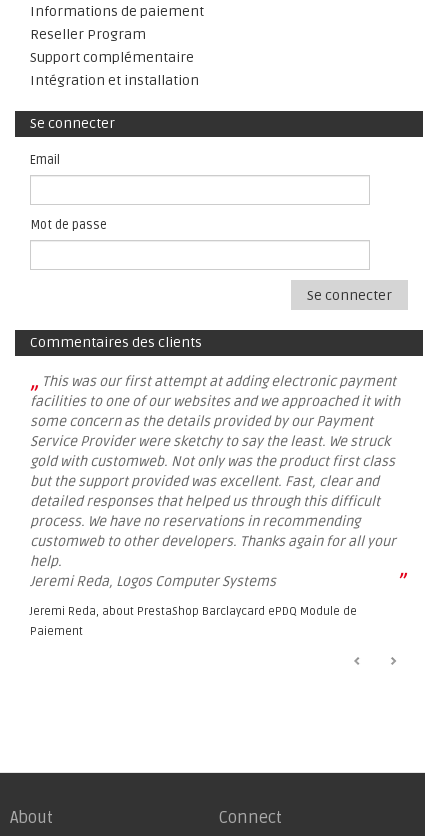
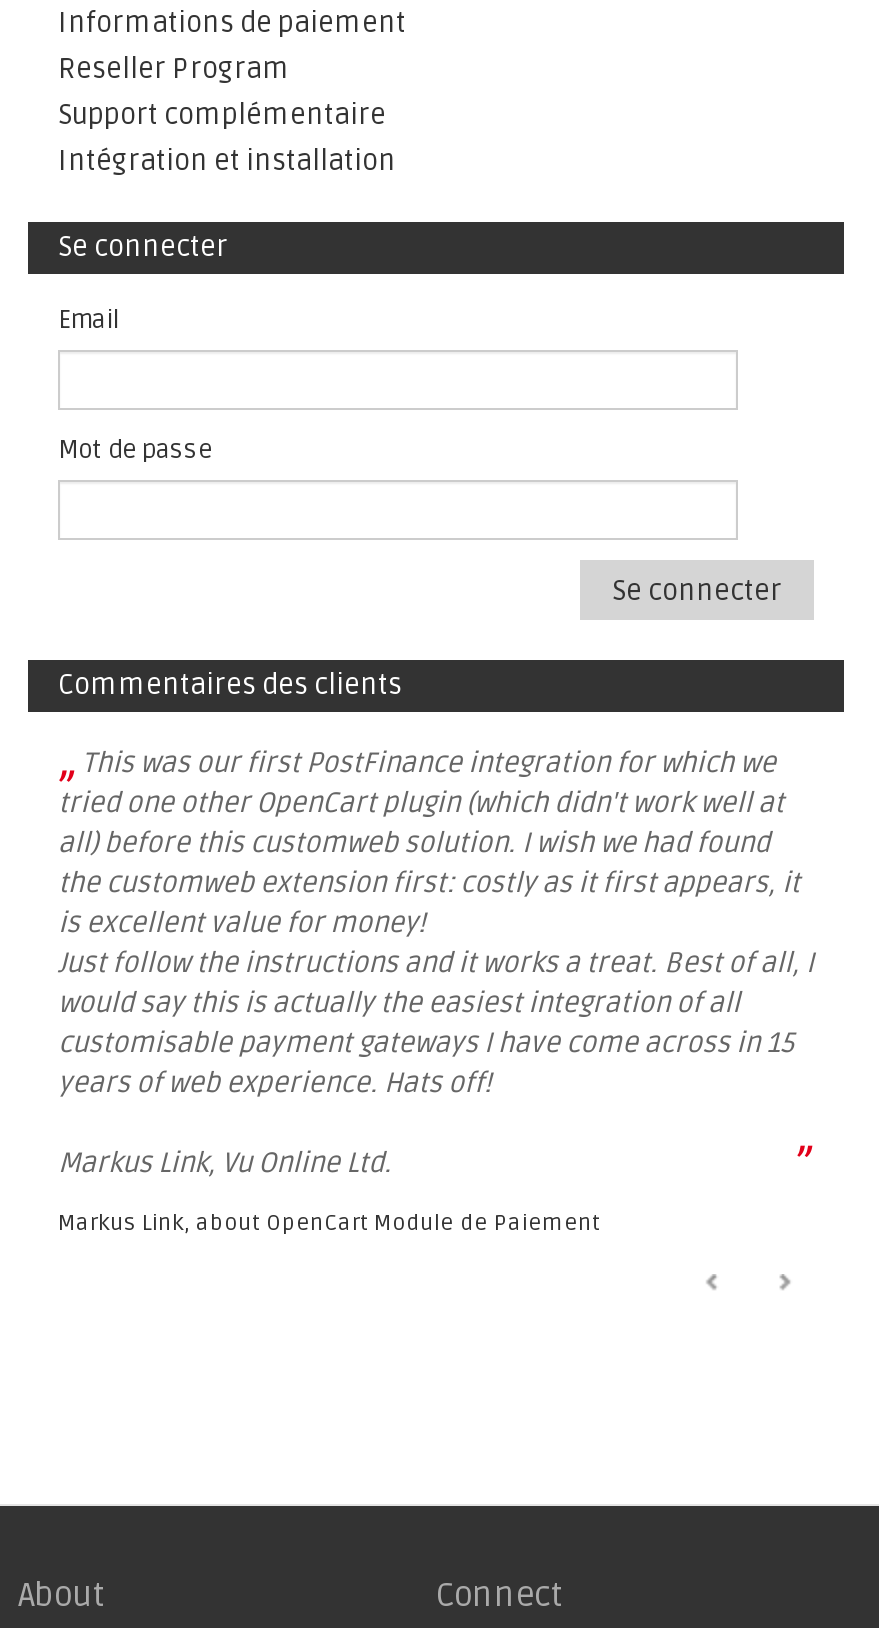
- „ This was our first attempt at adding electronic payment
- facilities to one of our websites and we approached it with
- some concern as the details provided by our Payment
- Service Provider were sketchy to say the least. We struck
- gold with customweb. Not only was the product first class
- but the support provided was excellent. Fast, clear and
- detailed responses that helped us through this difficult
- process. We have no reservations in recommending
- customweb to other developers. Thanks again for all your
- help.
- Jeremi Reda, Logos Computer Systems
+ „ This was our first PostFinance integration for which we
+ tried one other OpenCart plugin (which didn't work well at
+ all) before this customweb solution. I wish we had found
+ the customweb extension first: costly as it first appears, it
+ is excellent value for money!
+ Just follow the instructions and it works a treat. Best of all, I
+ would say this is actually the easiest integration of all
+ customisable payment gateways I have come across in 15
+ years of web experience. Hats off!
+ Markus Link, Vu Online Ltd.

- Jeremi Reda, about PrestaShop Barclaycard ePDQ Module de
- Paiement
+ Markus Link, about OpenCart Module de Paiement
